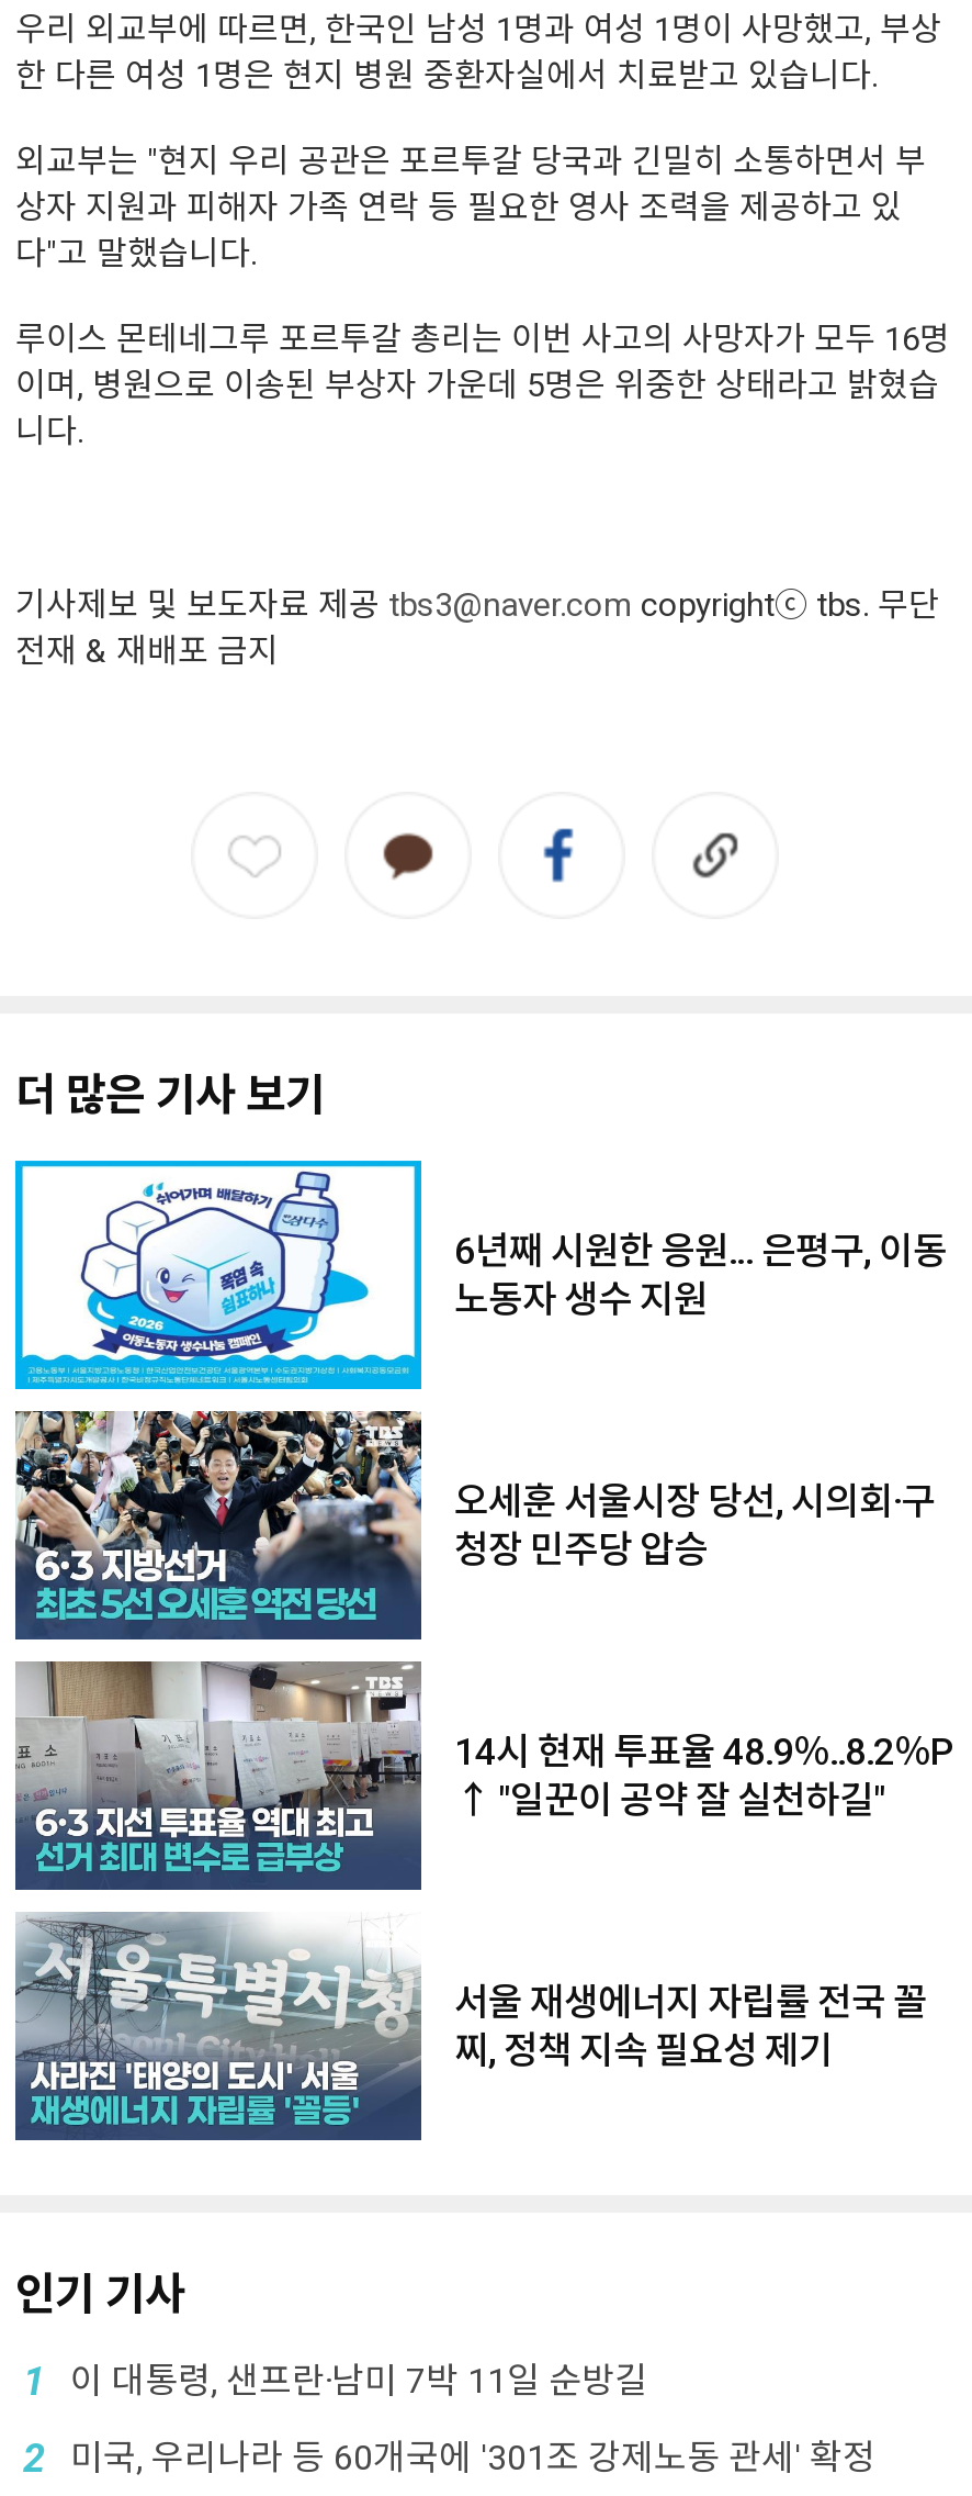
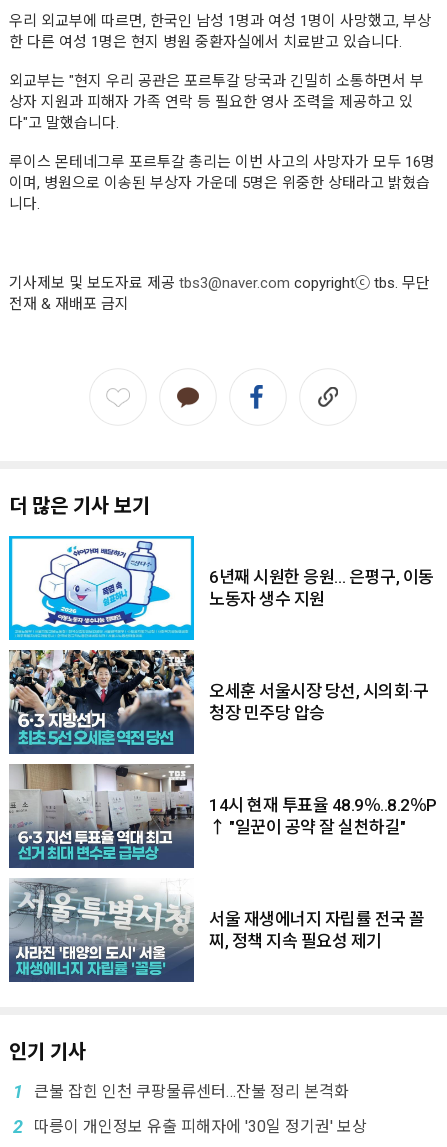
- 이 대통령, 샌프란·남미 7박 11일 순방길
+ 큰불 잡힌 인천 쿠팡물류센터…잔불 정리 본격화

- 미국, 우리나라 등 60개국에 '301조 강제노동 관세' 확정
+ 따릉이 개인정보 유출 피해자에 '30일 정기권' 보상
